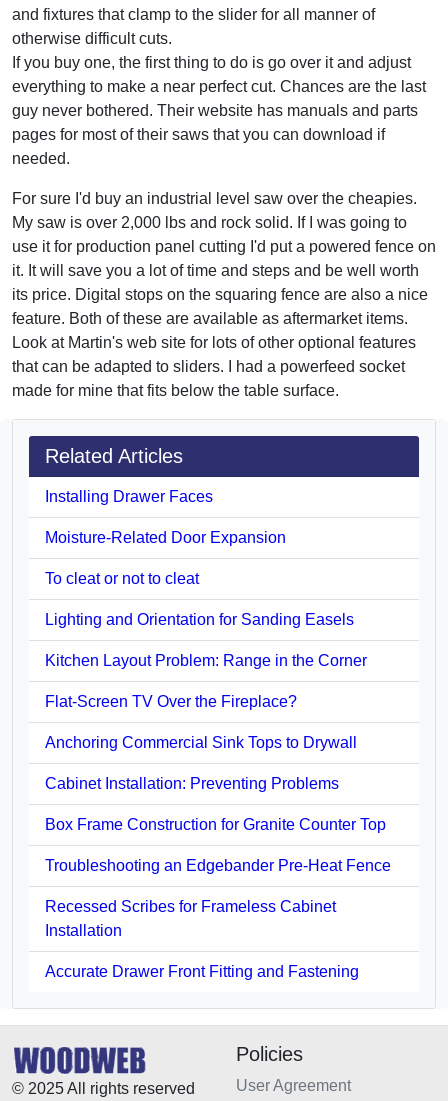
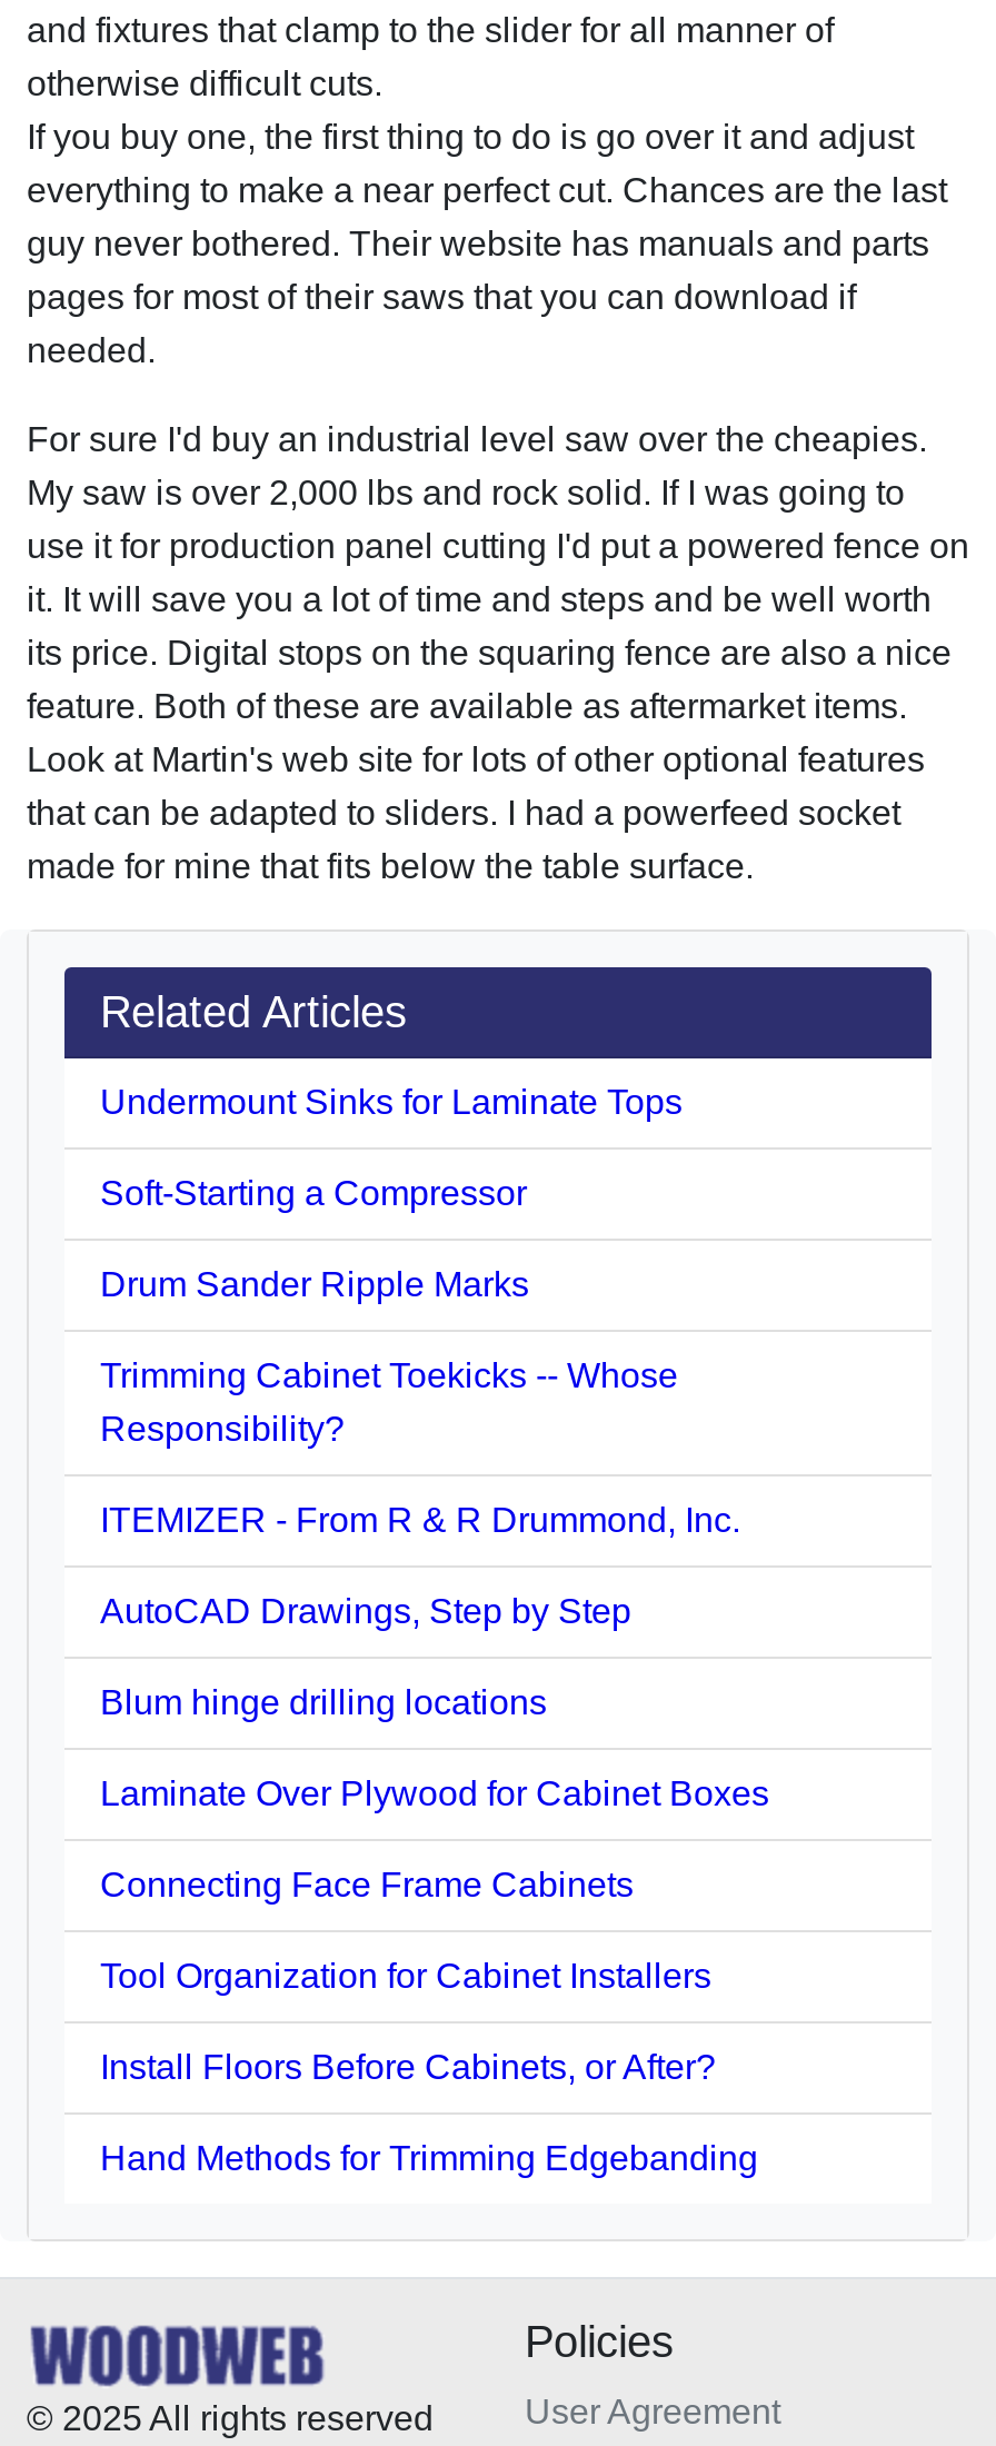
- Installing Drawer Faces
+ Undermount Sinks for Laminate Tops

- Moisture-Related Door Expansion
+ Soft-Starting a Compressor

- To cleat or not to cleat
+ Drum Sander Ripple Marks

- Lighting and Orientation for Sanding Easels
+ Trimming Cabinet Toekicks -- Whose
+ Responsibility?

- Kitchen Layout Problem: Range in the Corner
+ ITEMIZER - From R & R Drummond, Inc.

- Flat-Screen TV Over the Fireplace?
+ AutoCAD Drawings, Step by Step

- Anchoring Commercial Sink Tops to Drywall
+ Blum hinge drilling locations

- Cabinet Installation: Preventing Problems
+ Laminate Over Plywood for Cabinet Boxes

- Box Frame Construction for Granite Counter Top
+ Connecting Face Frame Cabinets

- Troubleshooting an Edgebander Pre-Heat Fence
+ Tool Organization for Cabinet Installers

- Recessed Scribes for Frameless Cabinet
- Installation
+ Install Floors Before Cabinets, or After?

- Accurate Drawer Front Fitting and Fastening
+ Hand Methods for Trimming Edgebanding
